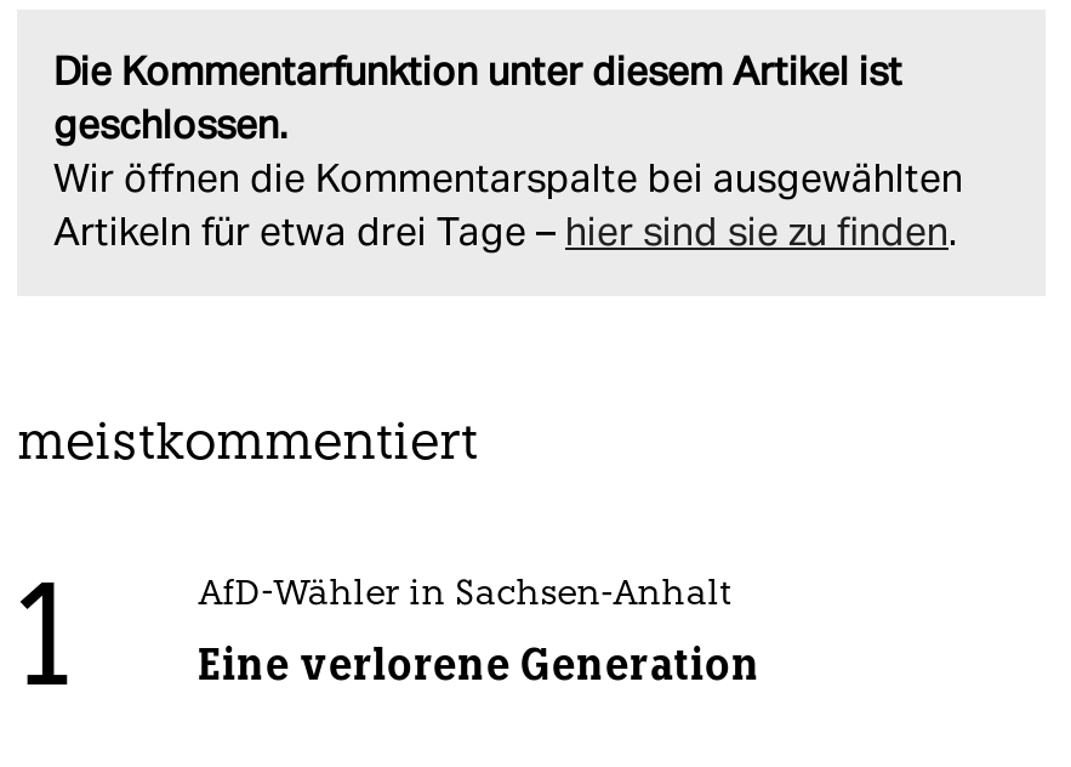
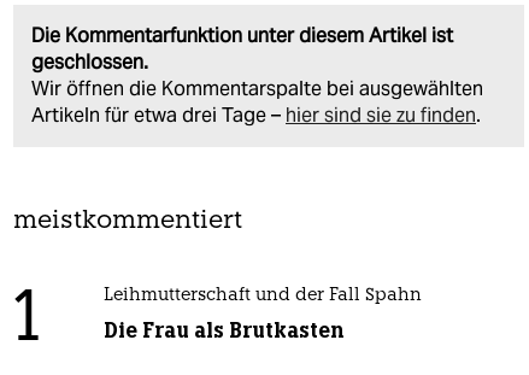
- AfD-Wähler in Sachsen-Anhalt
+ Leihmutterschaft und der Fall Spahn

- Eine verlorene Generation
+ Die Frau als Brutkasten
